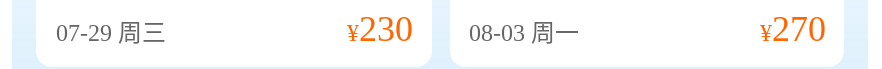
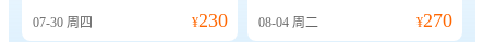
- 07-29周三
+ 07-30周四

- ¥230 08-03周一
+ ¥230 08-04周二
